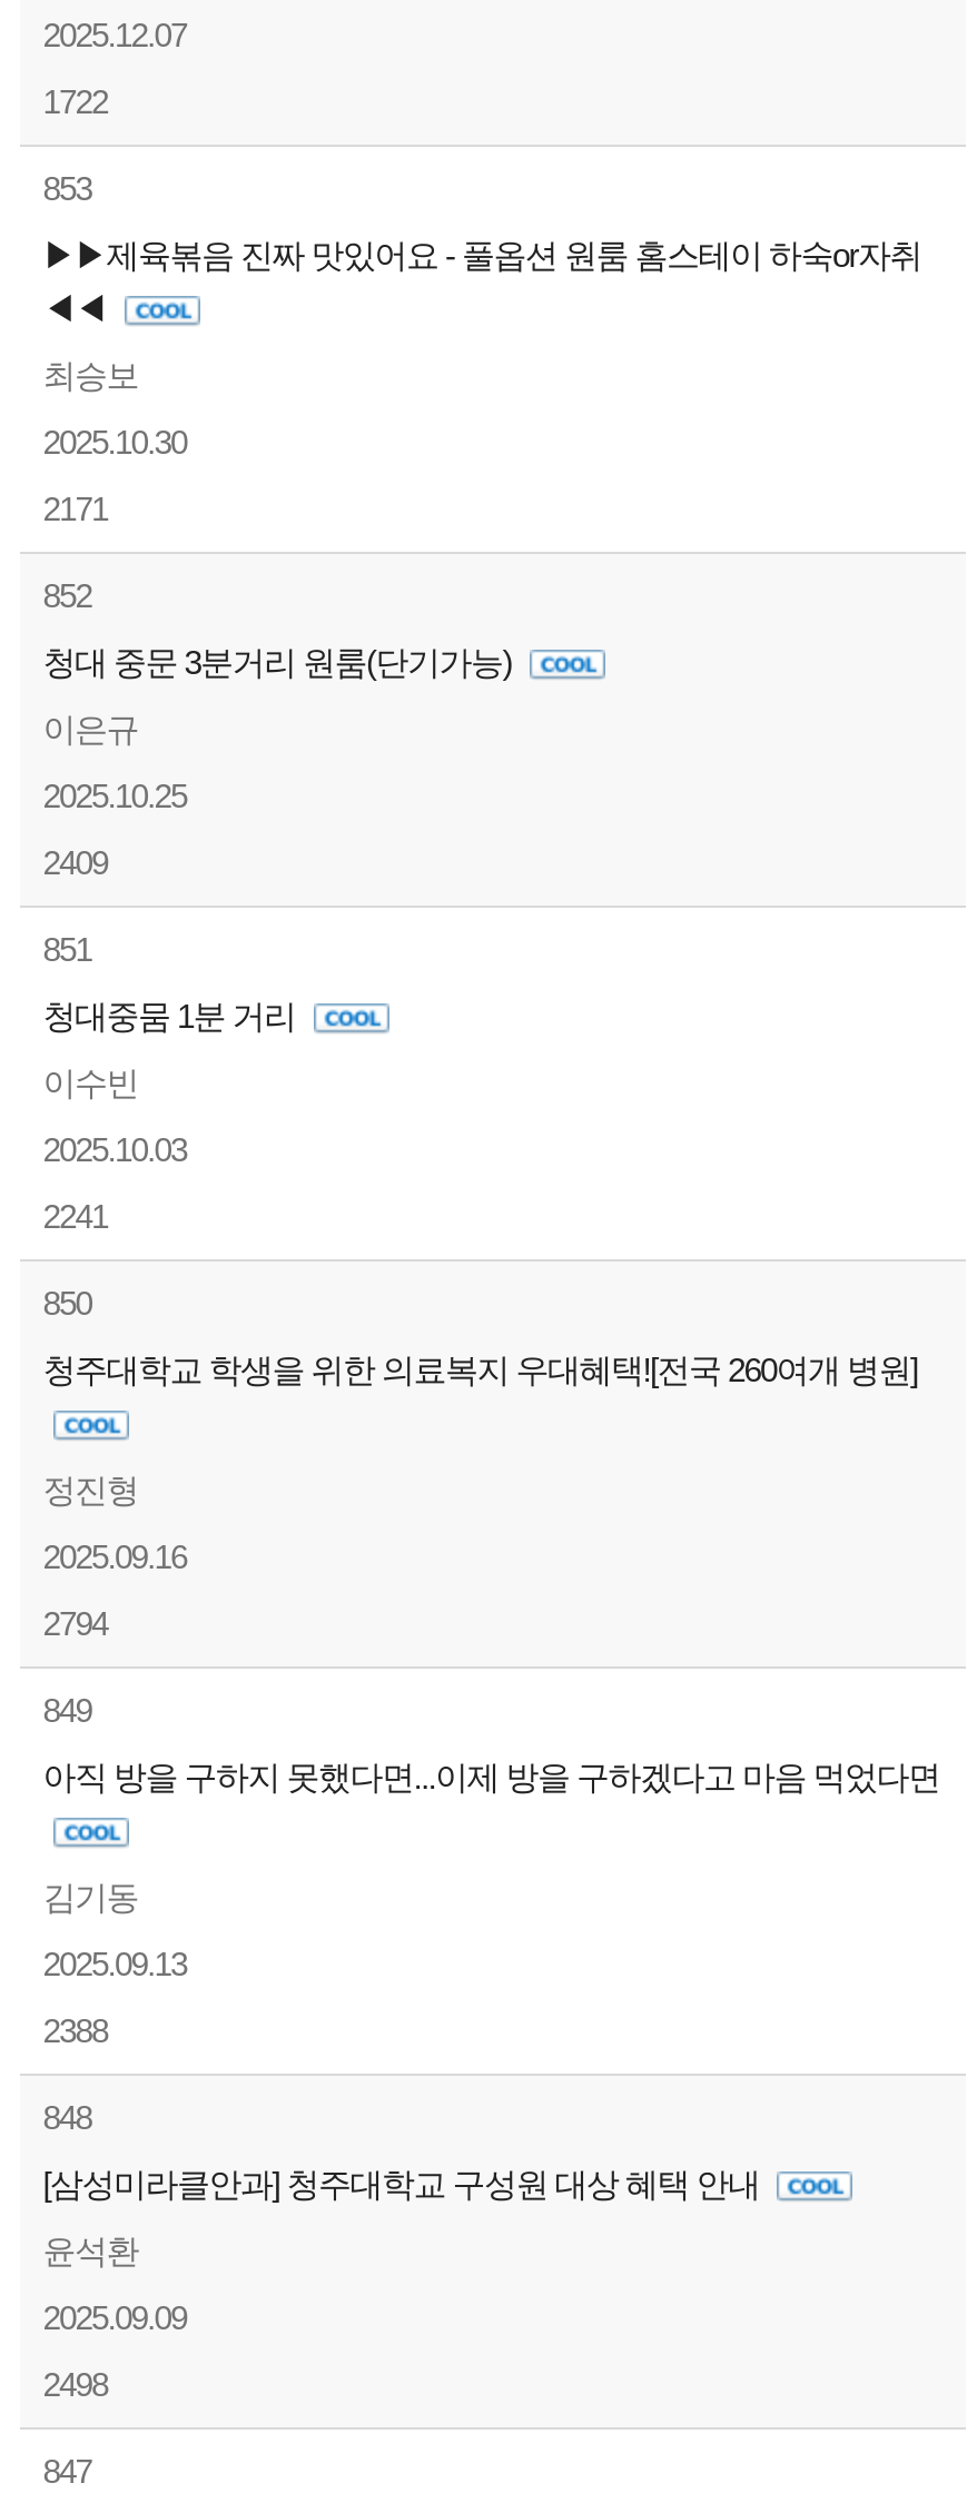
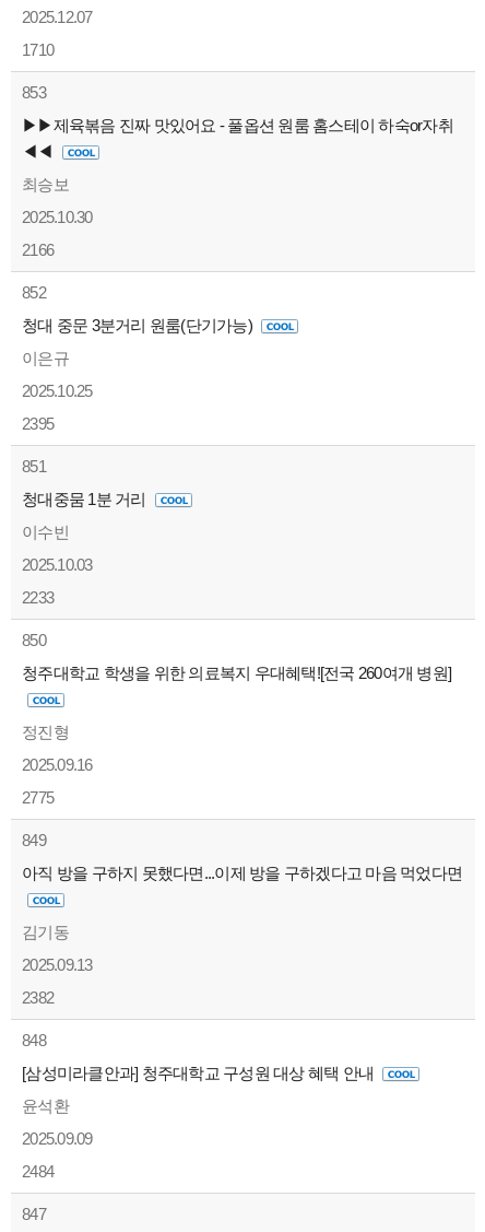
- 1722
+ 1710

- 2171
+ 2166

- 2409
+ 2395

- 2241
+ 2233

- 2794
+ 2775

- 2388
+ 2382

- 2498
+ 2484
